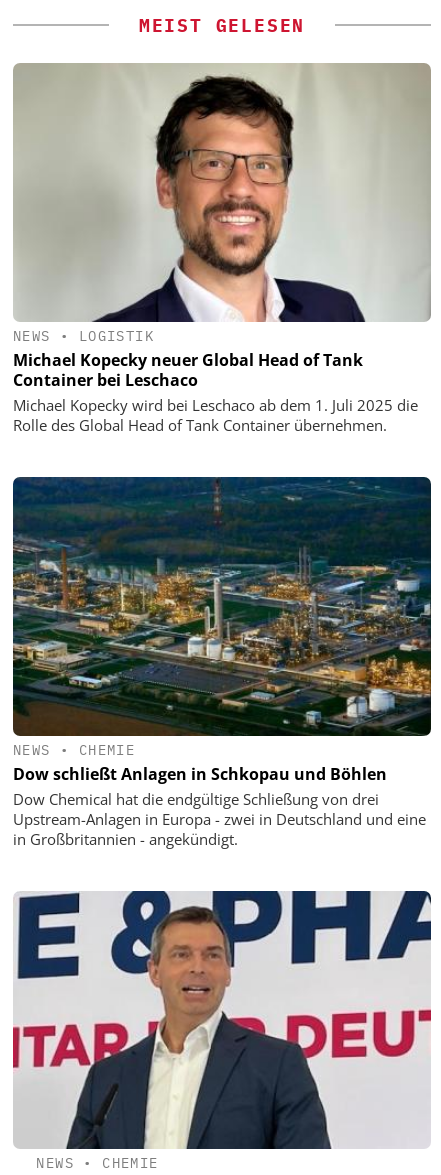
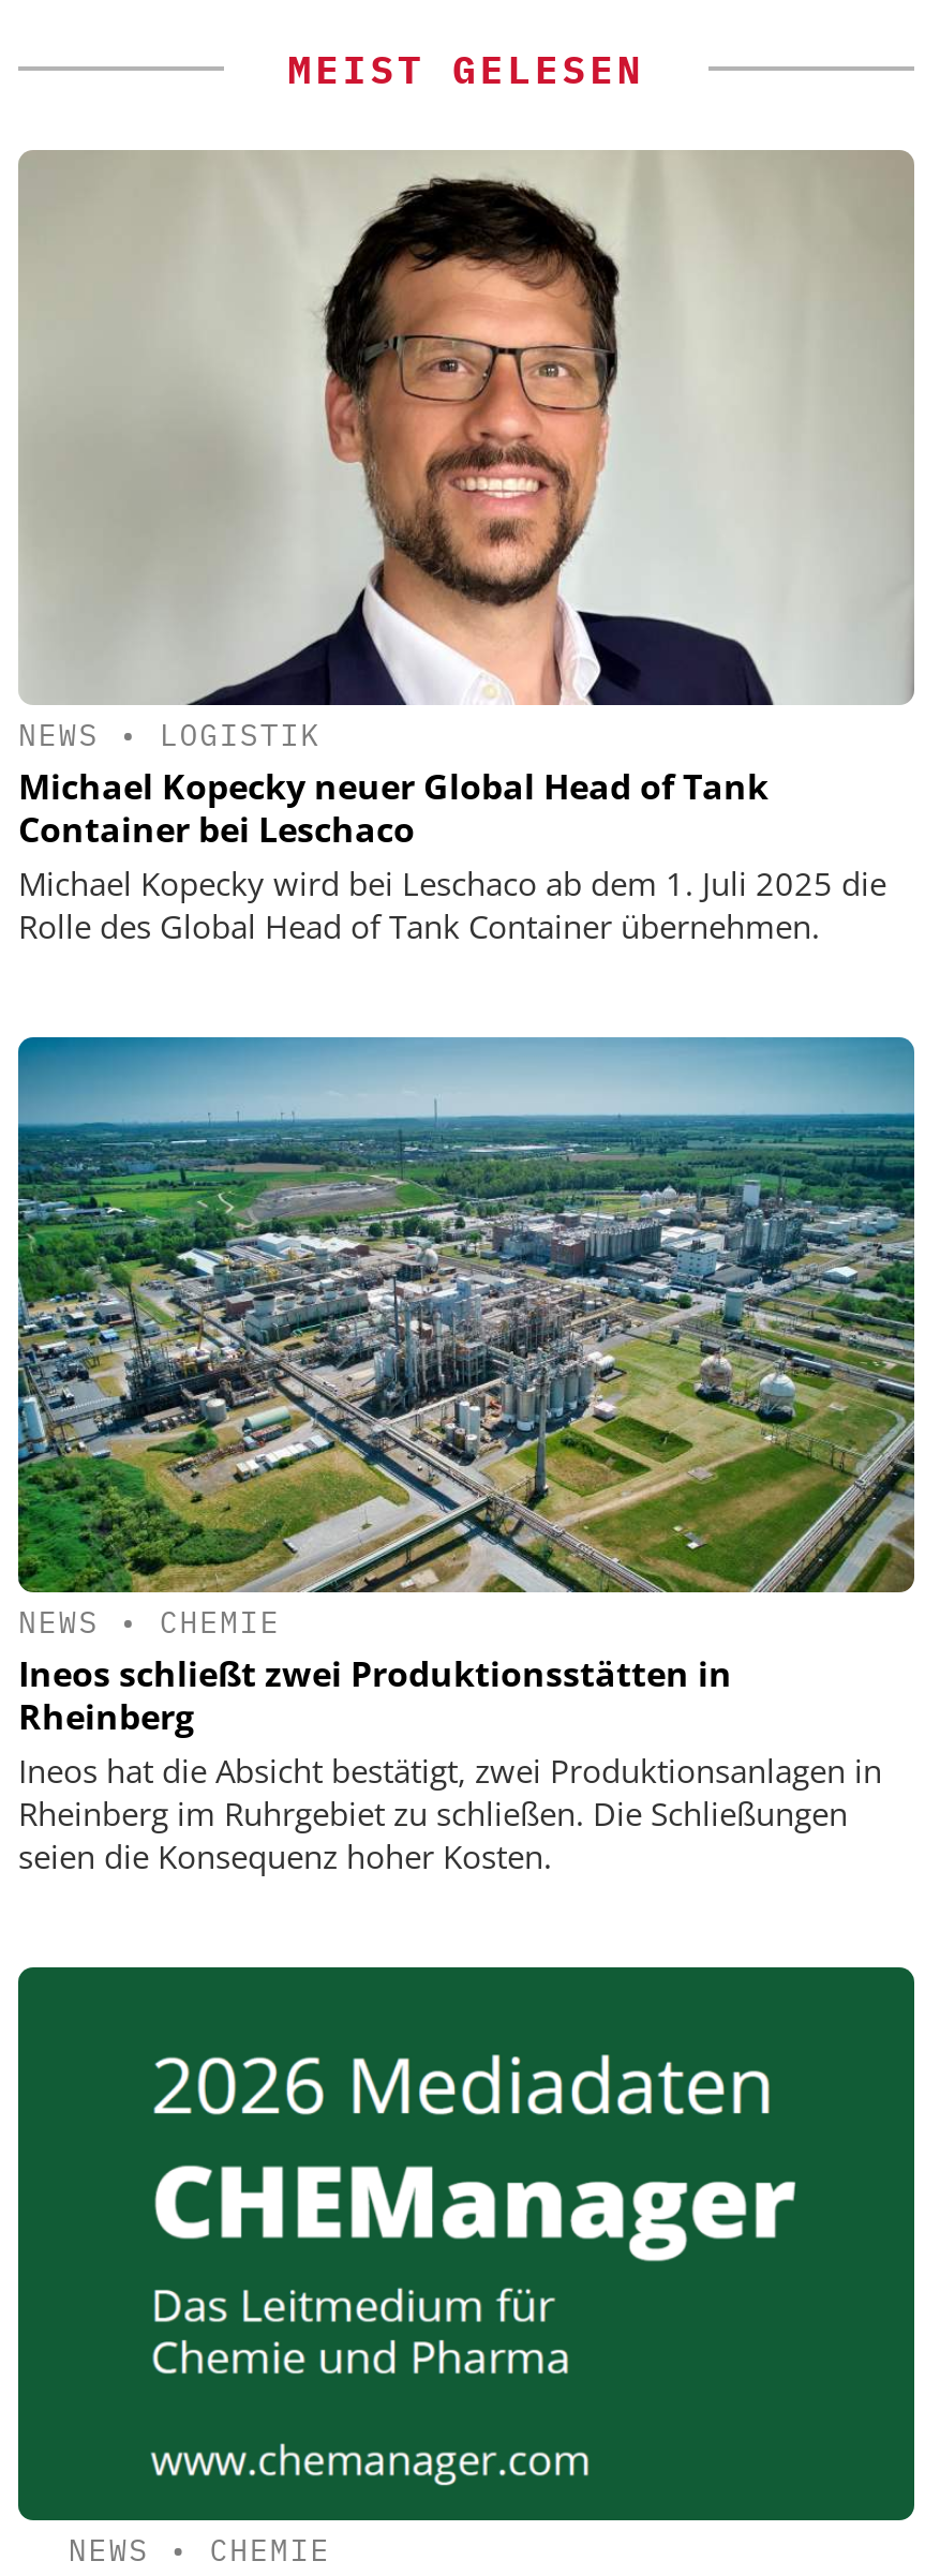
- [image]
- Dow schließt Anlagen in Schkopau und Böhlen
- Dow Chemical hat die endgültige Schließung von drei
- Upstream-Anlagen in Europa - zwei in Deutschland und eine
- in Großbritannien - angekündigt.
+ [image]
+ Ineos schließt zwei Produktionsstätten in
+ Rheinberg
+ Ineos hat die Absicht bestätigt, zwei Produktionsanlagen in
+ Rheinberg im Ruhrgebiet zu schließen. Die Schließungen
+ seien die Konsequenz hoher Kosten.

- [image]
+ [image]
